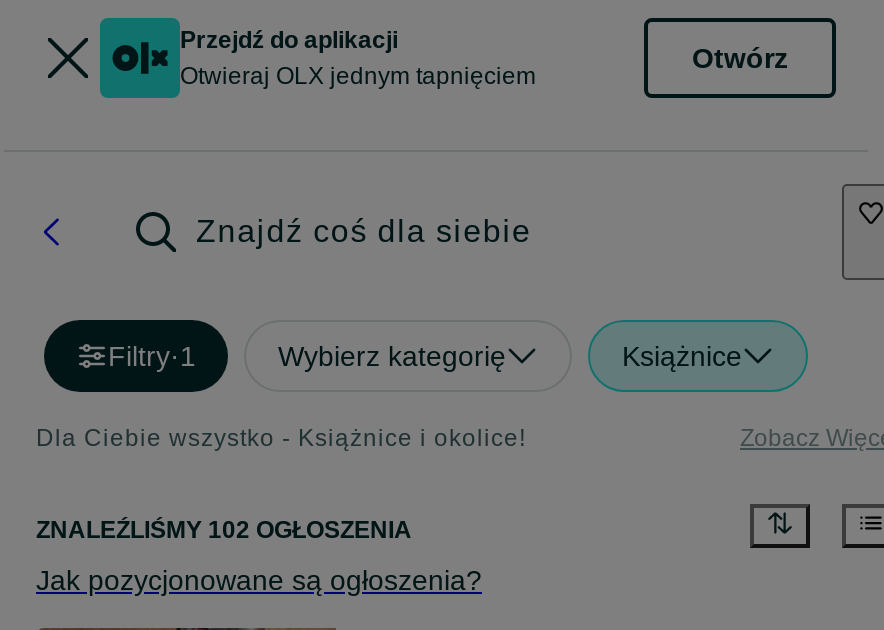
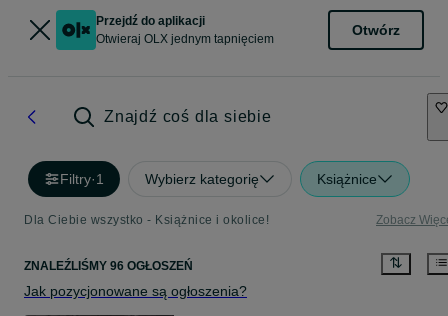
- ZNALEŹLIŚMY 102 OGŁOSZENIA
+ ZNALEŹLIŚMY 96 OGŁOSZEŃ
